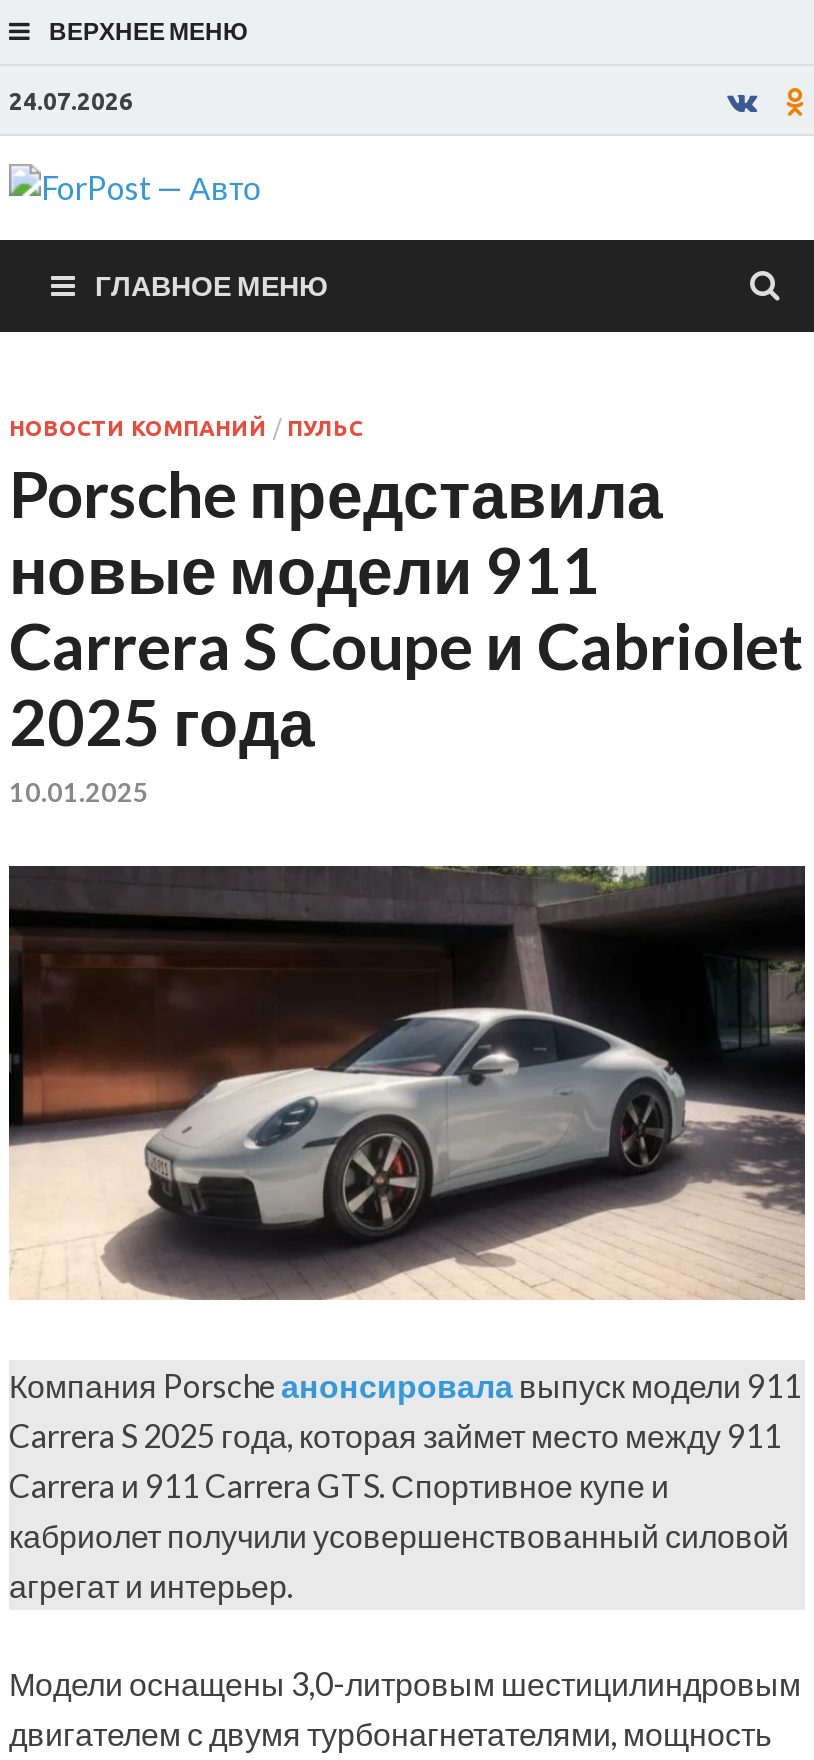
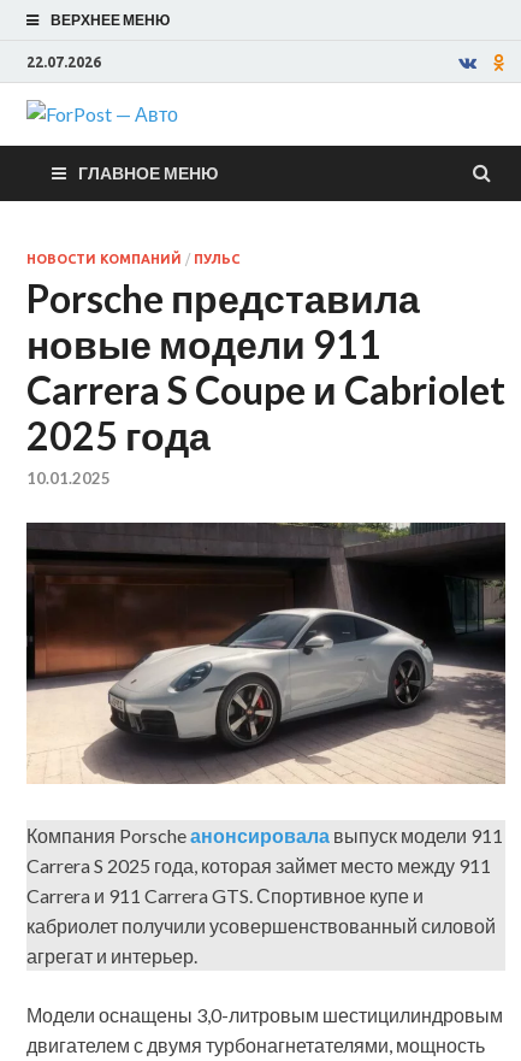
- 24.07.2026
+ 22.07.2026
